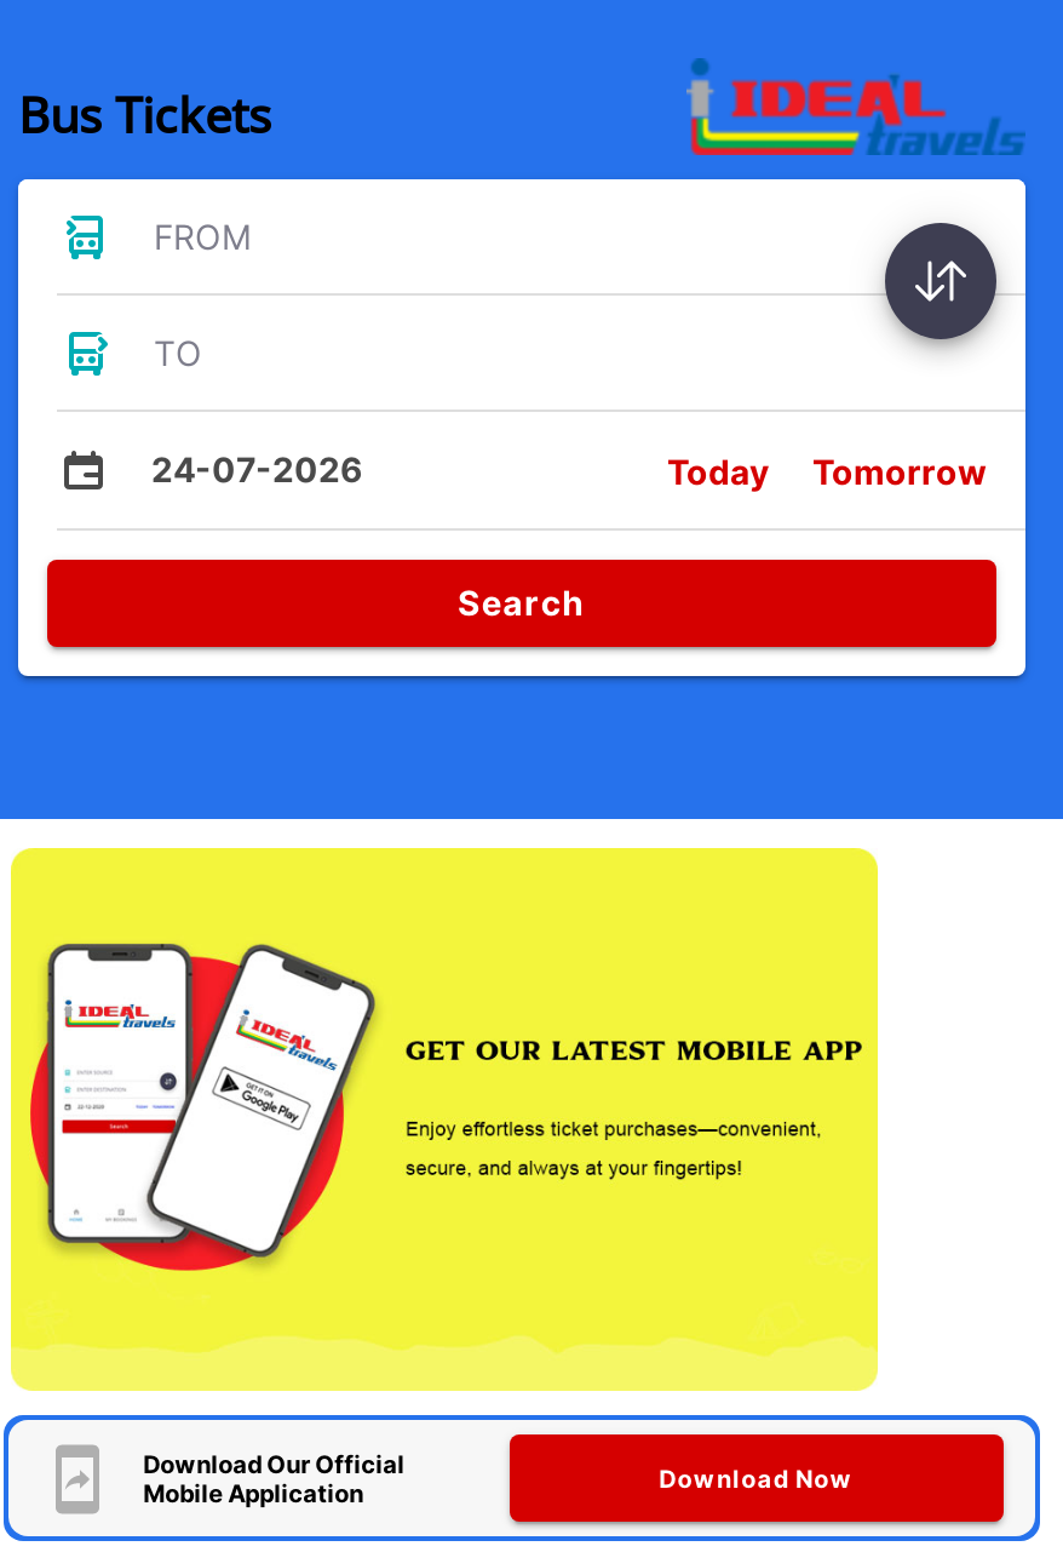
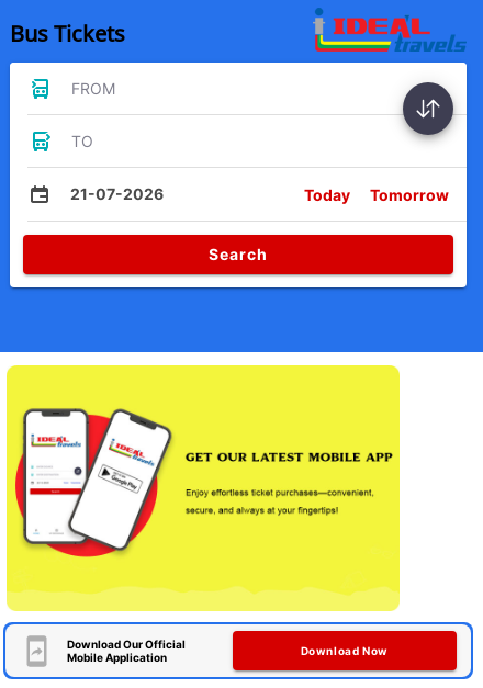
- 24-07-2026
+ 21-07-2026
